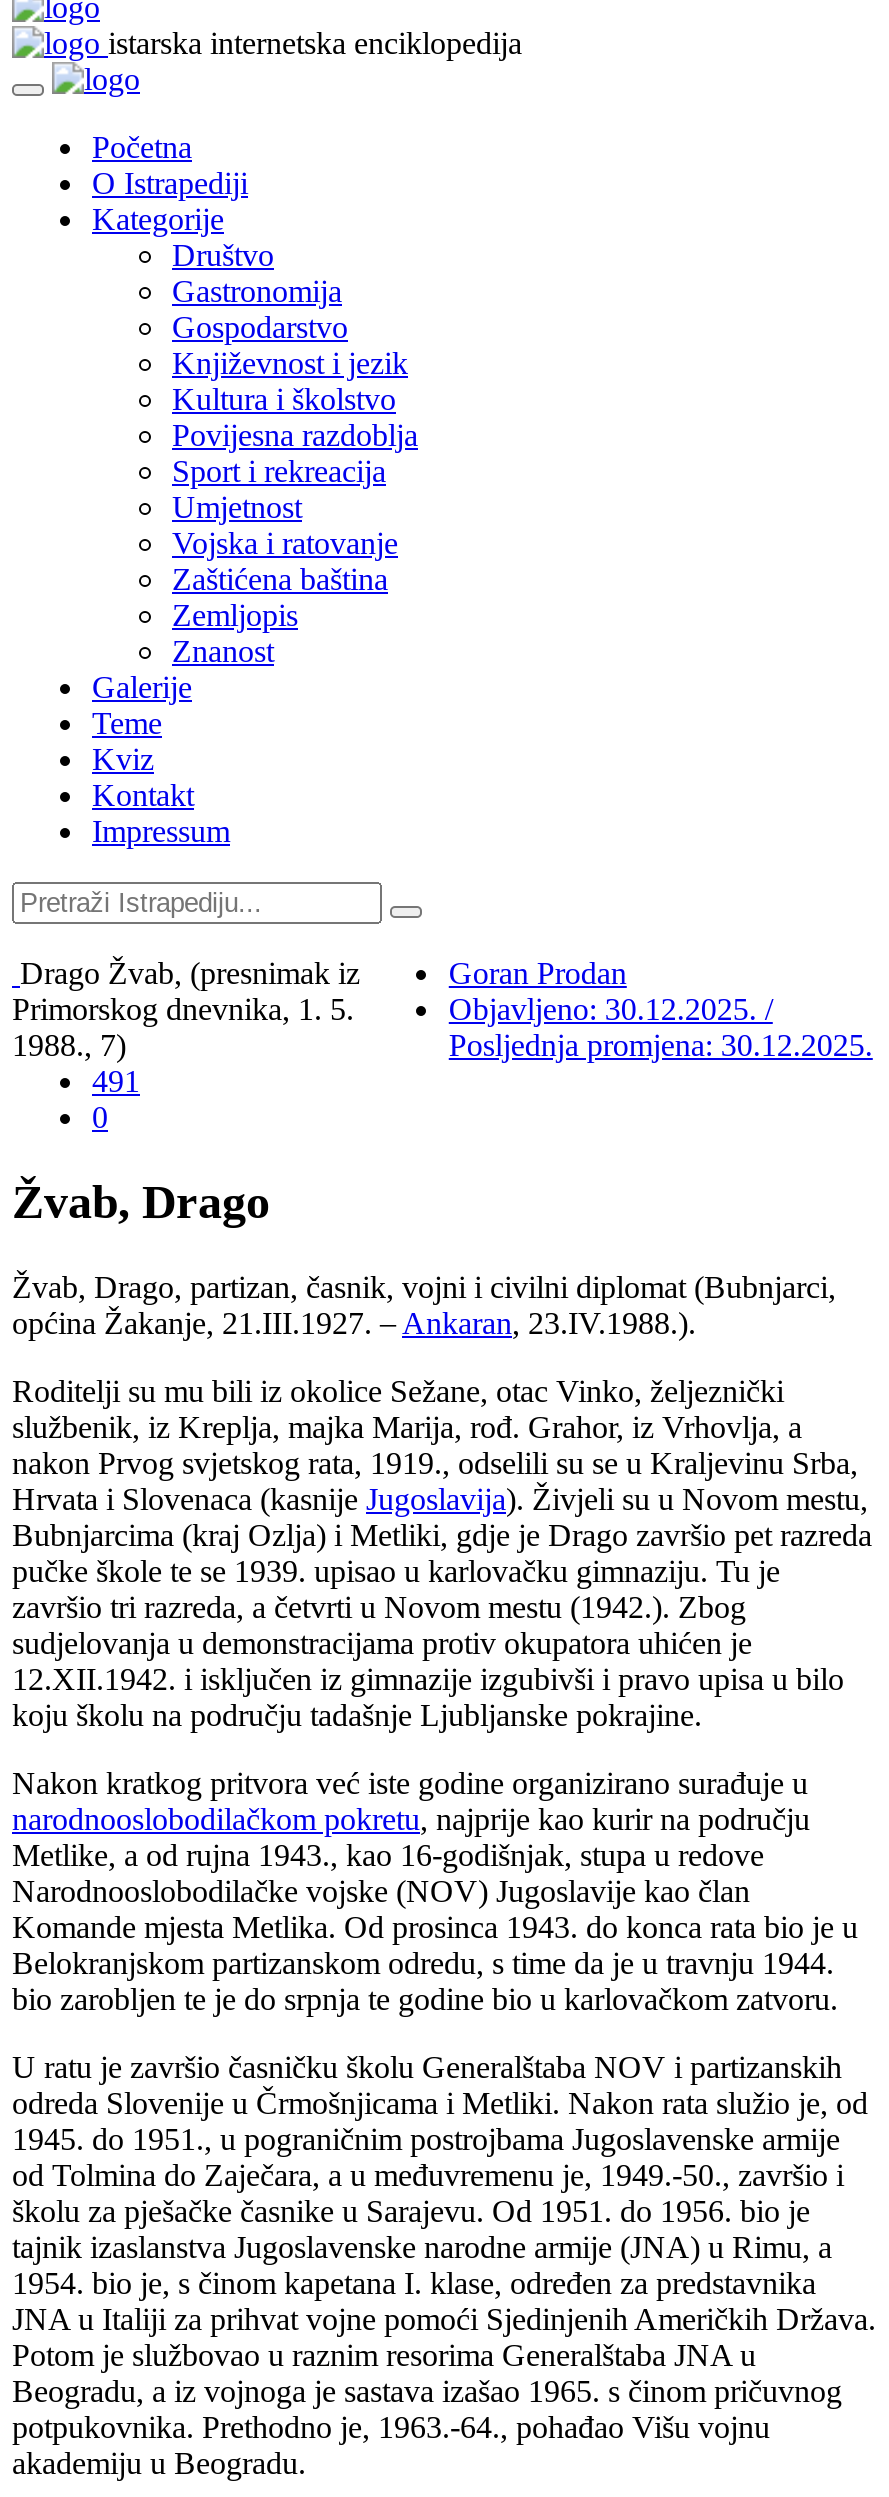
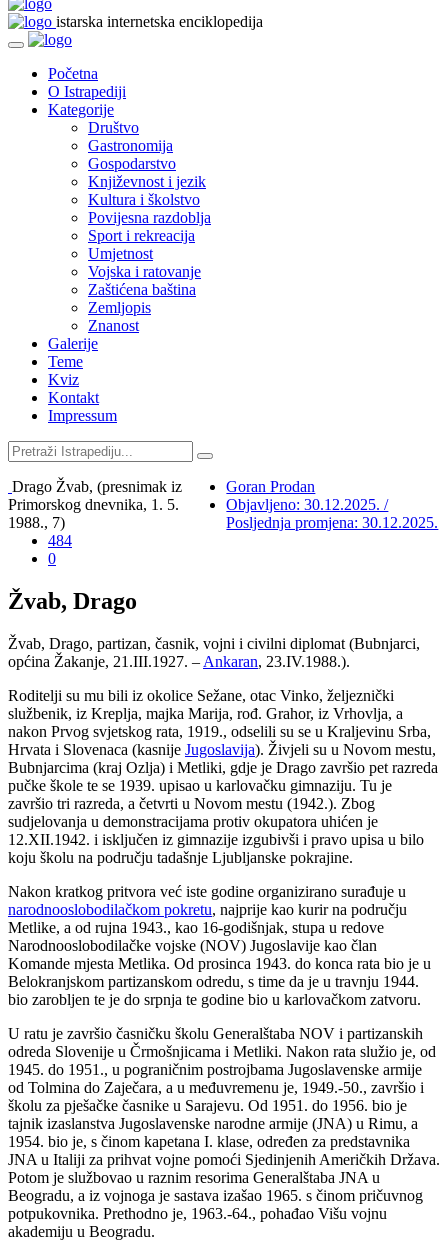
- 491
+ 484
